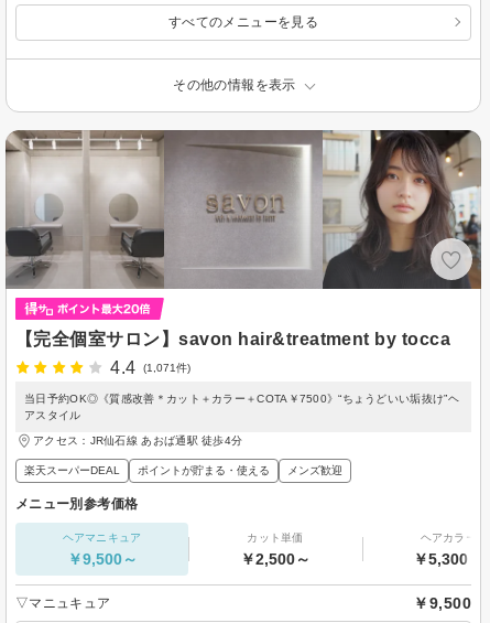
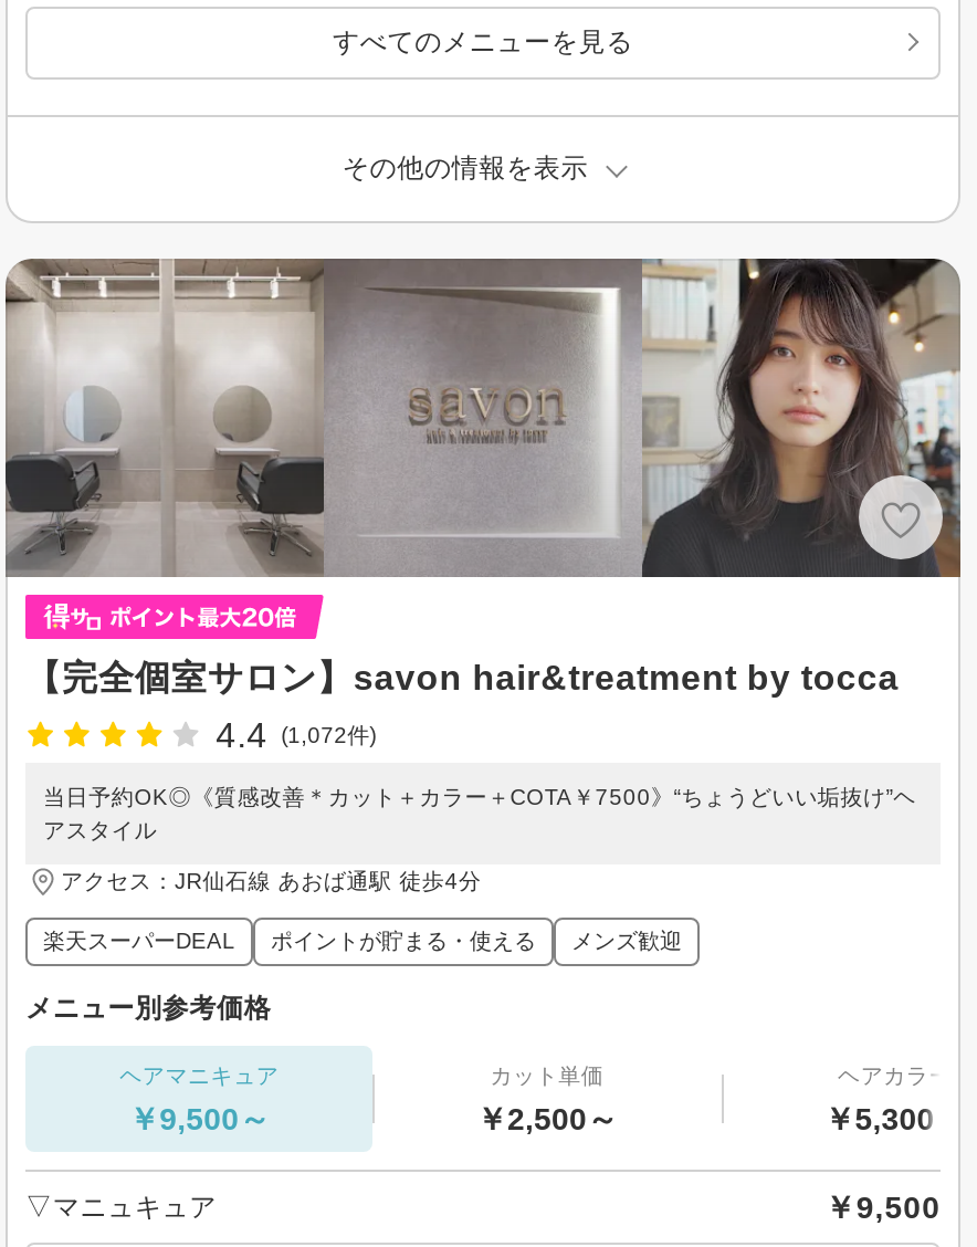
- 4.4 (1,071件)
+ 4.4 (1,072件)
